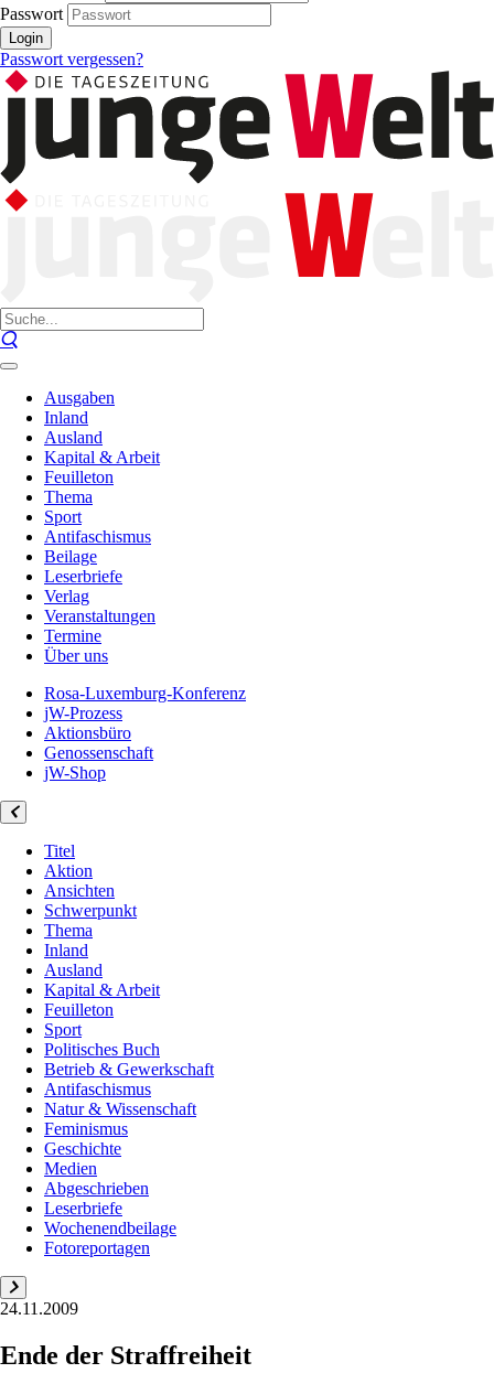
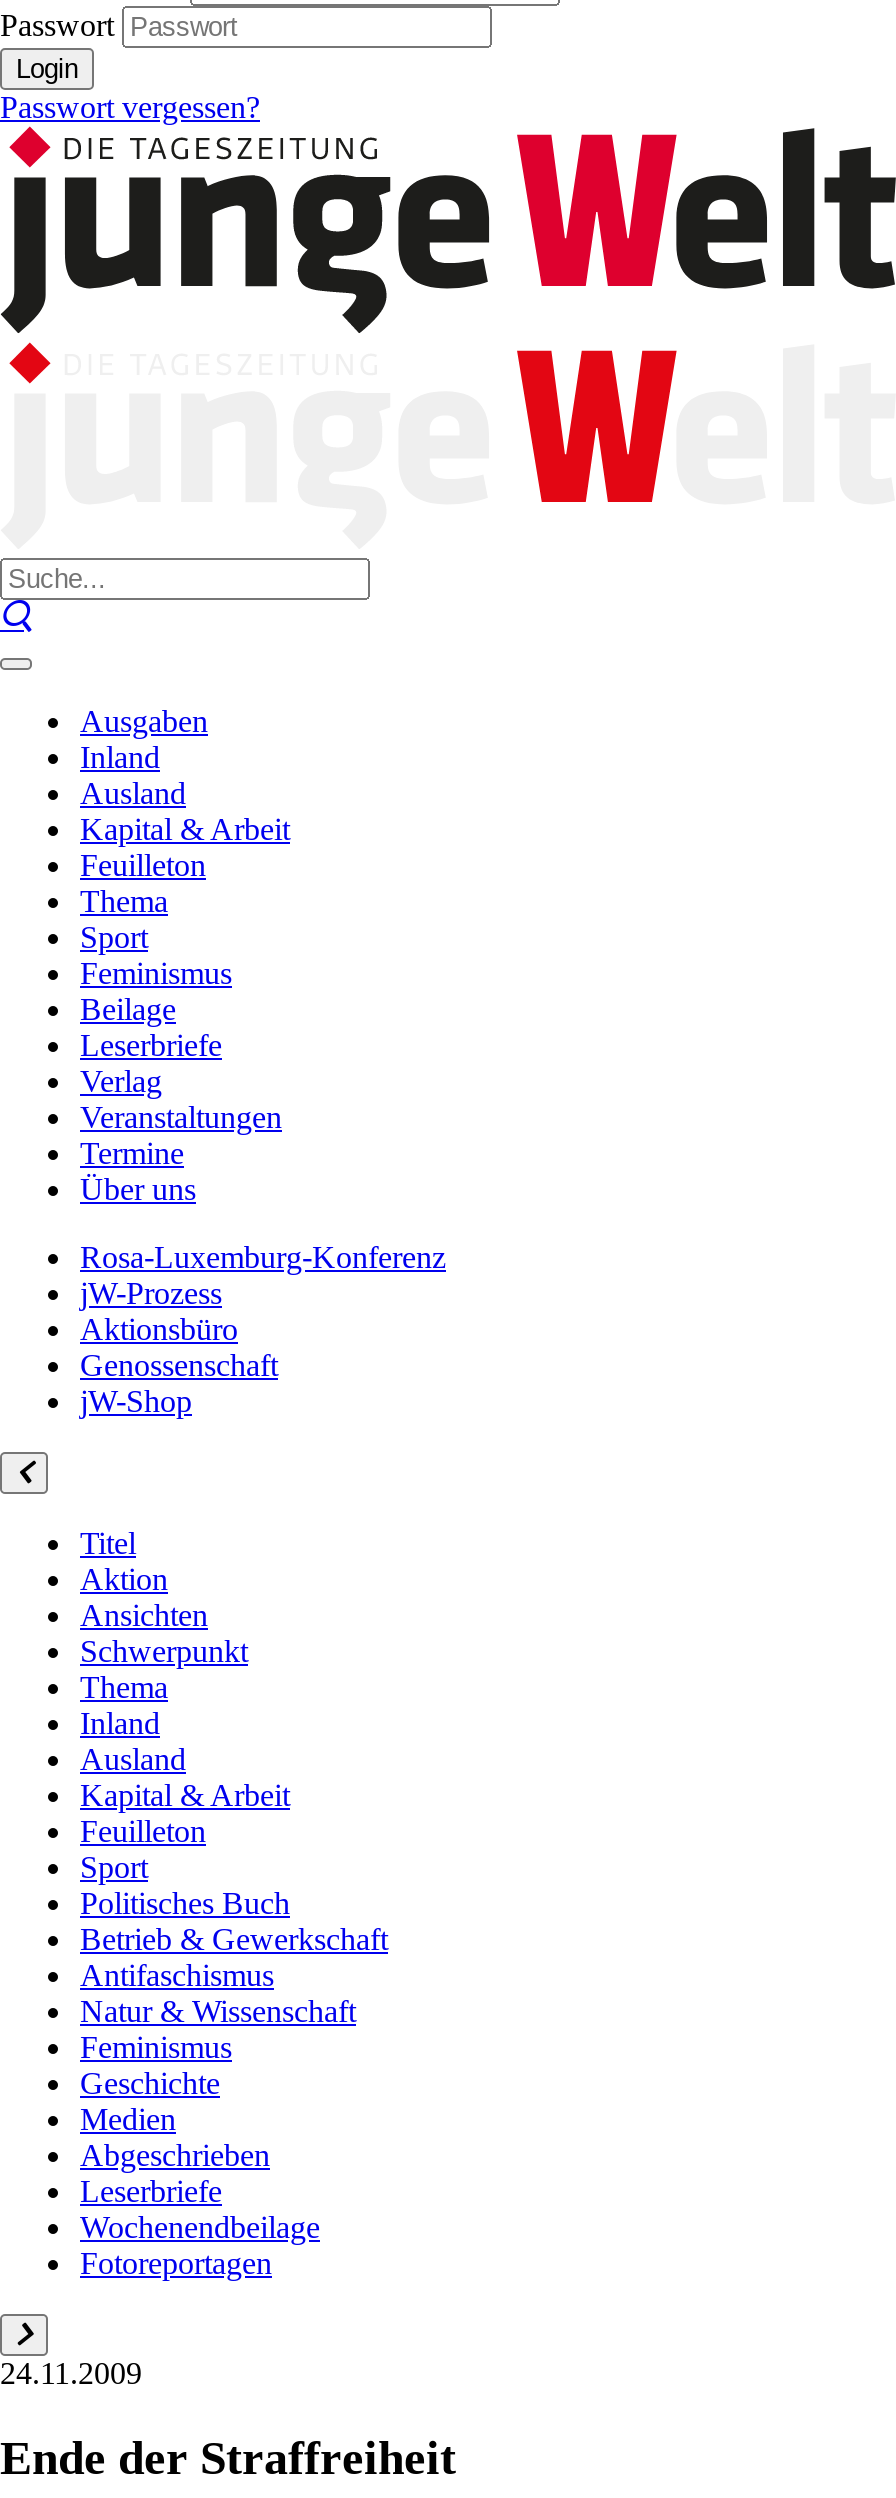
- Antifaschismus
+ Feminismus
